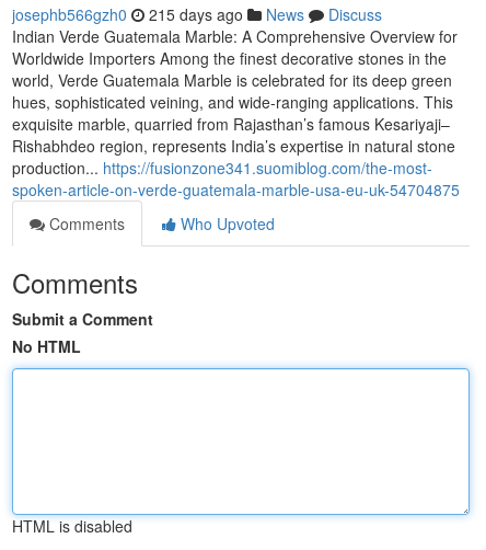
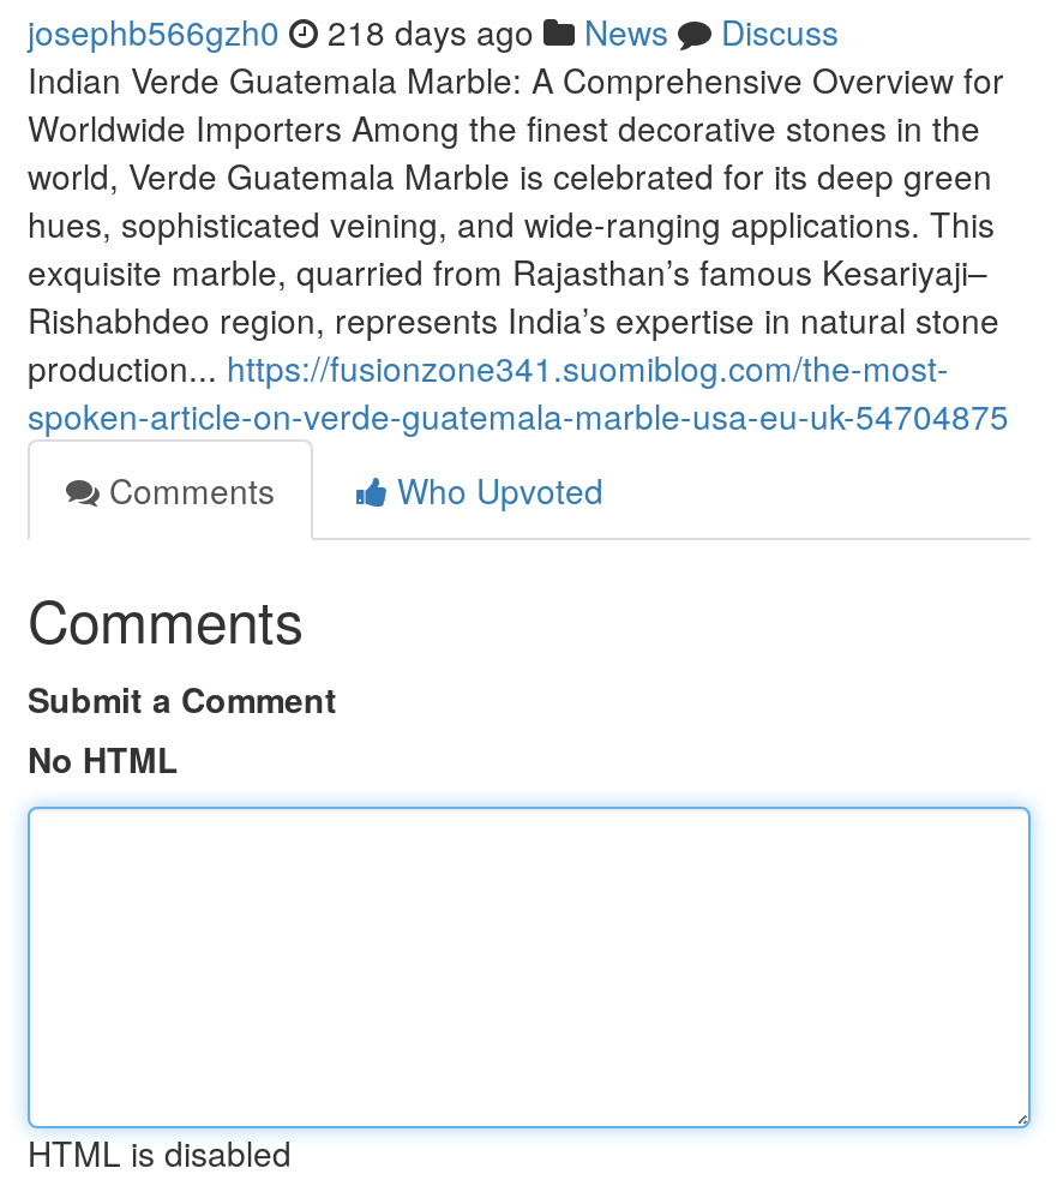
- josephb566gzh0 215 days ago News Discuss
+ josephb566gzh0 218 days ago News Discuss
